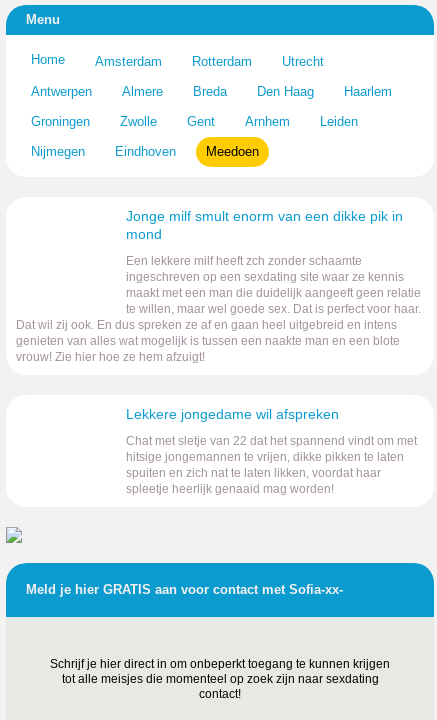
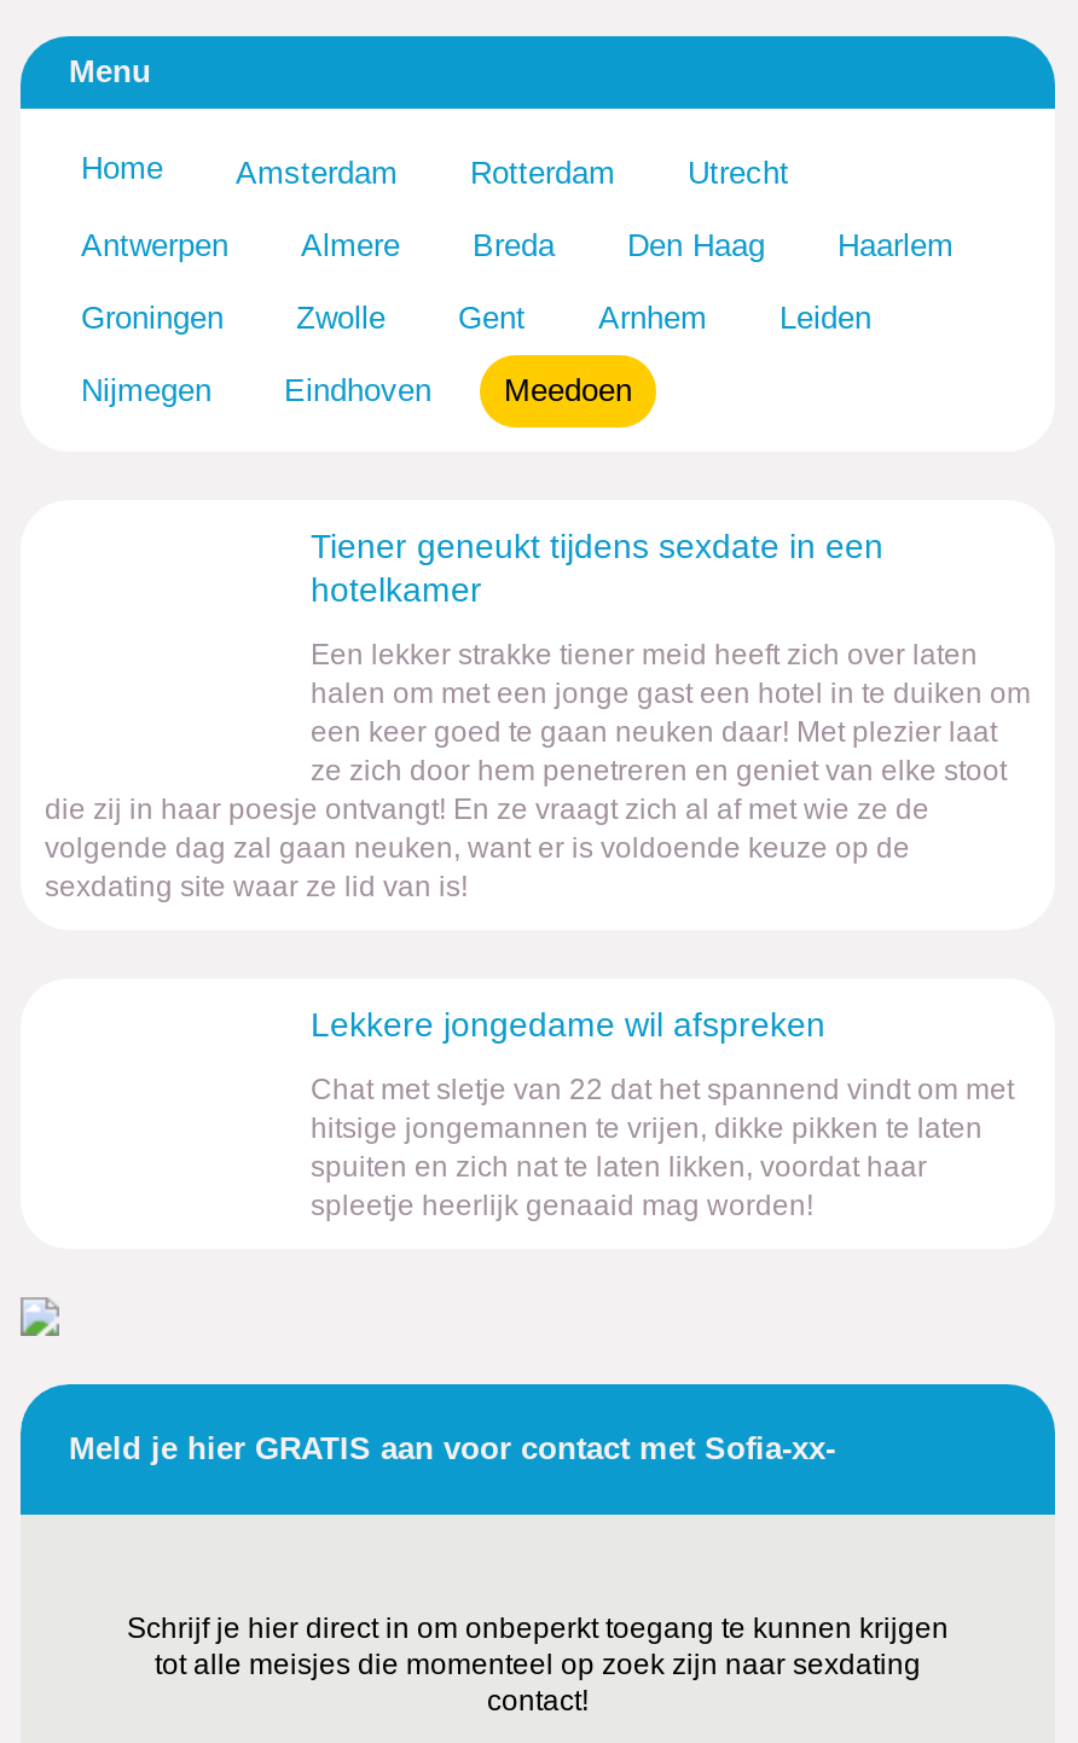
- Jonge milf smult enorm van een dikke pik in
- mond
+ Tiener geneukt tijdens sexdate in een
+ hotelkamer

- Een lekkere milf heeft zch zonder schaamte
- ingeschreven op een sexdating site waar ze kennis
- maakt met een man die duidelijk aangeeft geen relatie
- te willen, maar wel goede sex. Dat is perfect voor haar.
- Dat wil zij ook. En dus spreken ze af en gaan heel uitgebreid en intens
- genieten van alles wat mogelijk is tussen een naakte man en een blote
- vrouw! Zie hier hoe ze hem afzuigt!
+ Een lekker strakke tiener meid heeft zich over laten
+ halen om met een jonge gast een hotel in te duiken om
+ een keer goed te gaan neuken daar! Met plezier laat
+ ze zich door hem penetreren en geniet van elke stoot
+ die zij in haar poesje ontvangt! En ze vraagt zich al af met wie ze de
+ volgende dag zal gaan neuken, want er is voldoende keuze op de
+ sexdating site waar ze lid van is!
